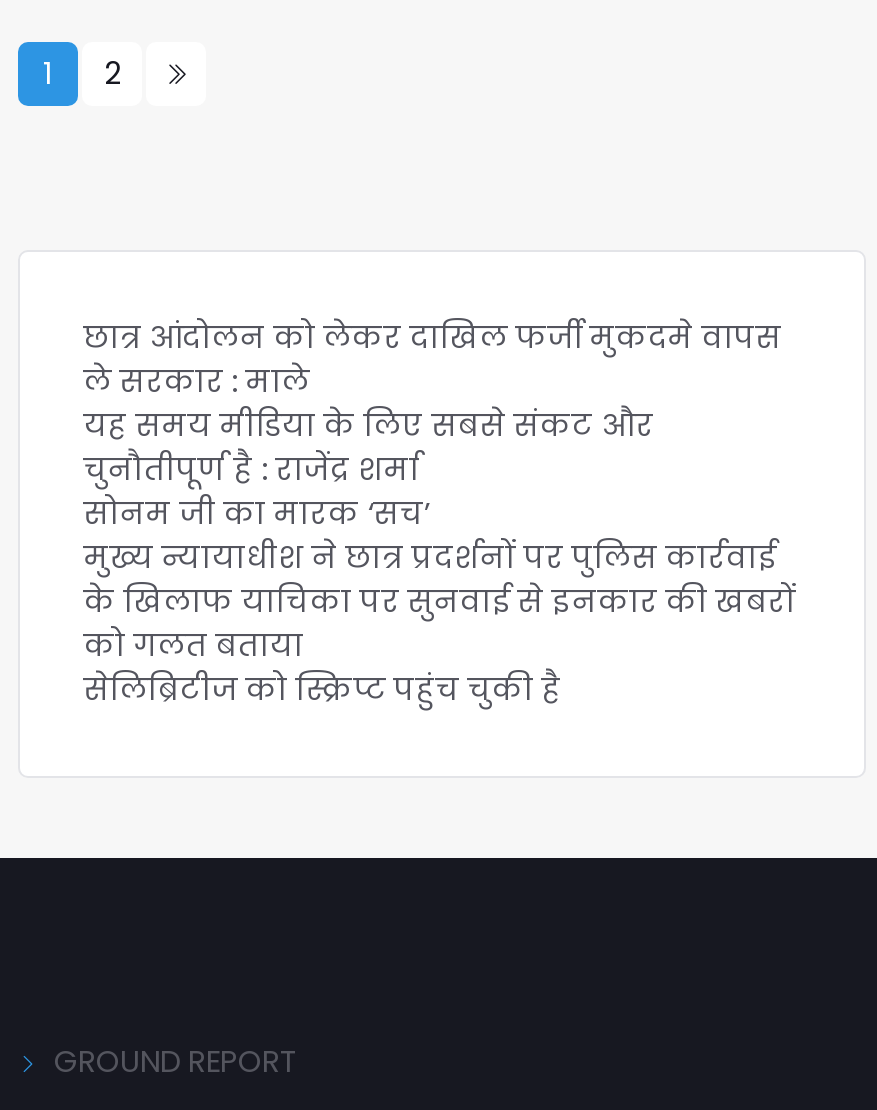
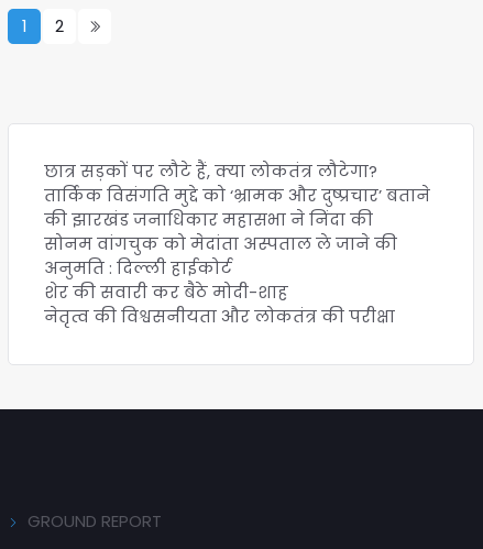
- छात्र आंदोलन को लेकर दाखिल फर्जी मुकदमे वापस
- ले सरकार : माले
- यह समय मीडिया के लिए सबसे संकट और
- चुनौतीपूर्ण है : राजेंद्र शर्मा
- सोनम जी का मारक ‘सच’
- मुख्य न्यायाधीश ने छात्र प्रदर्शनों पर पुलिस कार्रवाई
- के खिलाफ याचिका पर सुनवाई से इनकार की खबरों
- को गलत बताया
- सेलिब्रिटीज को स्क्रिप्ट पहुंच चुकी है
+ छात्र सड़कों पर लौटे हैं, क्या लोकतंत्र लौटेगा?
+ तार्किक विसंगति मुद्दे को ‘भ्रामक और दुष्प्रचार’ बताने
+ की झारखंड जनाधिकार महासभा ने निंदा की
+ सोनम वांगचुक को मेदांता अस्पताल ले जाने की
+ अनुमति : दिल्ली हाईकोर्ट
+ शेर की सवारी कर बैठे मोदी-शाह
+ नेतृत्व की विश्वसनीयता और लोकतंत्र की परीक्षा
